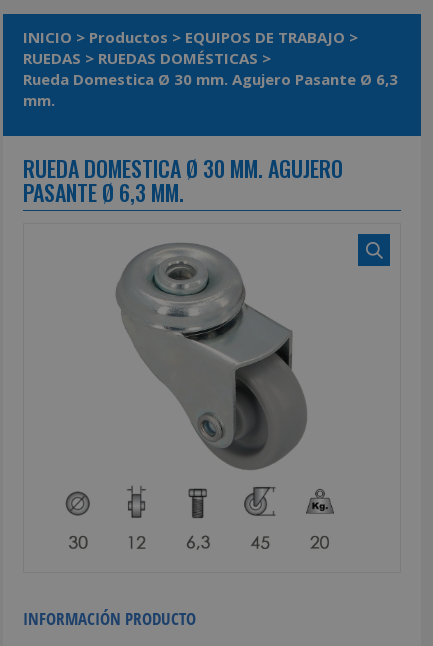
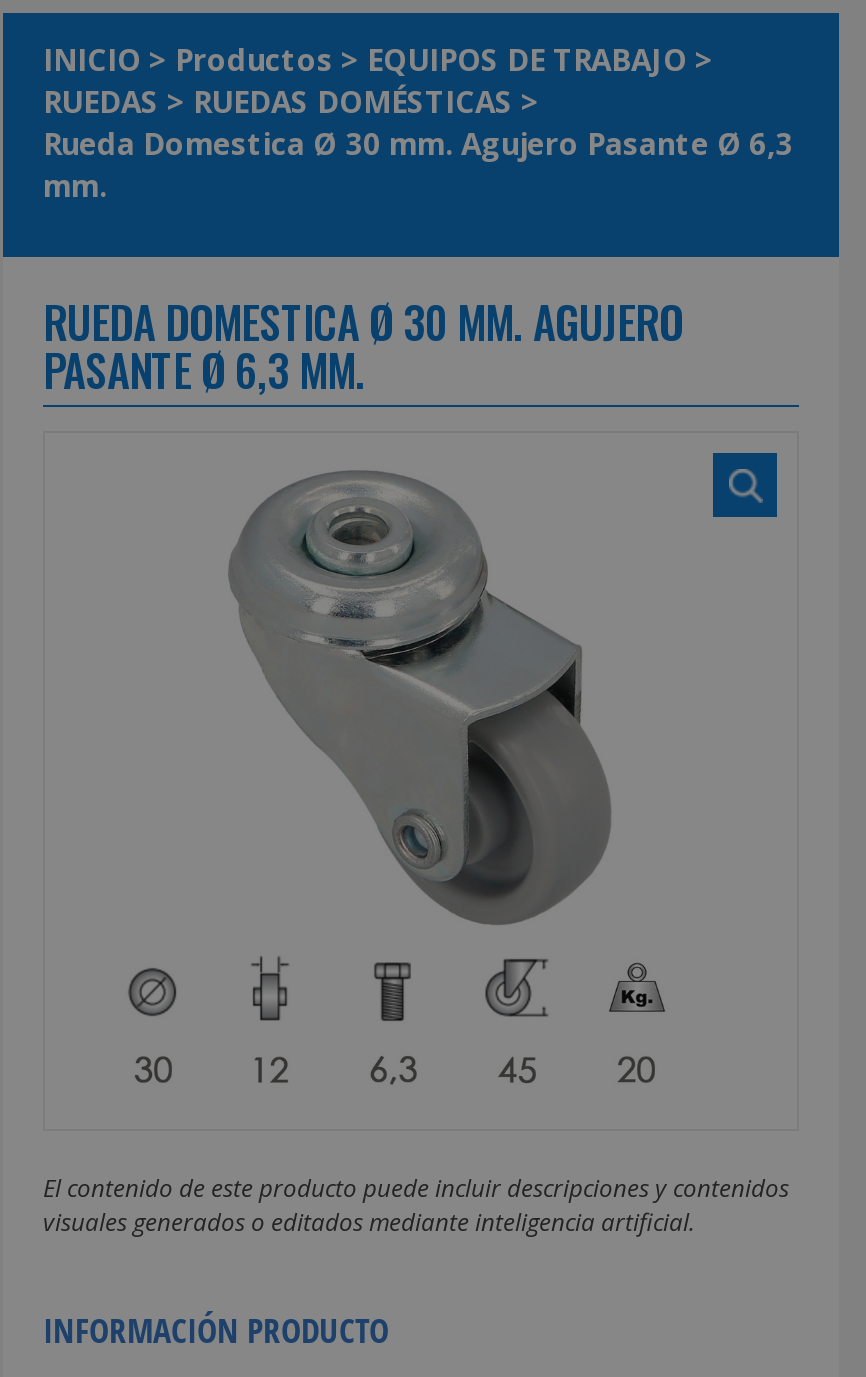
+ El contenido de este producto puede incluir descripciones y contenidos
+ visuales generados o editados mediante inteligencia artificial.
